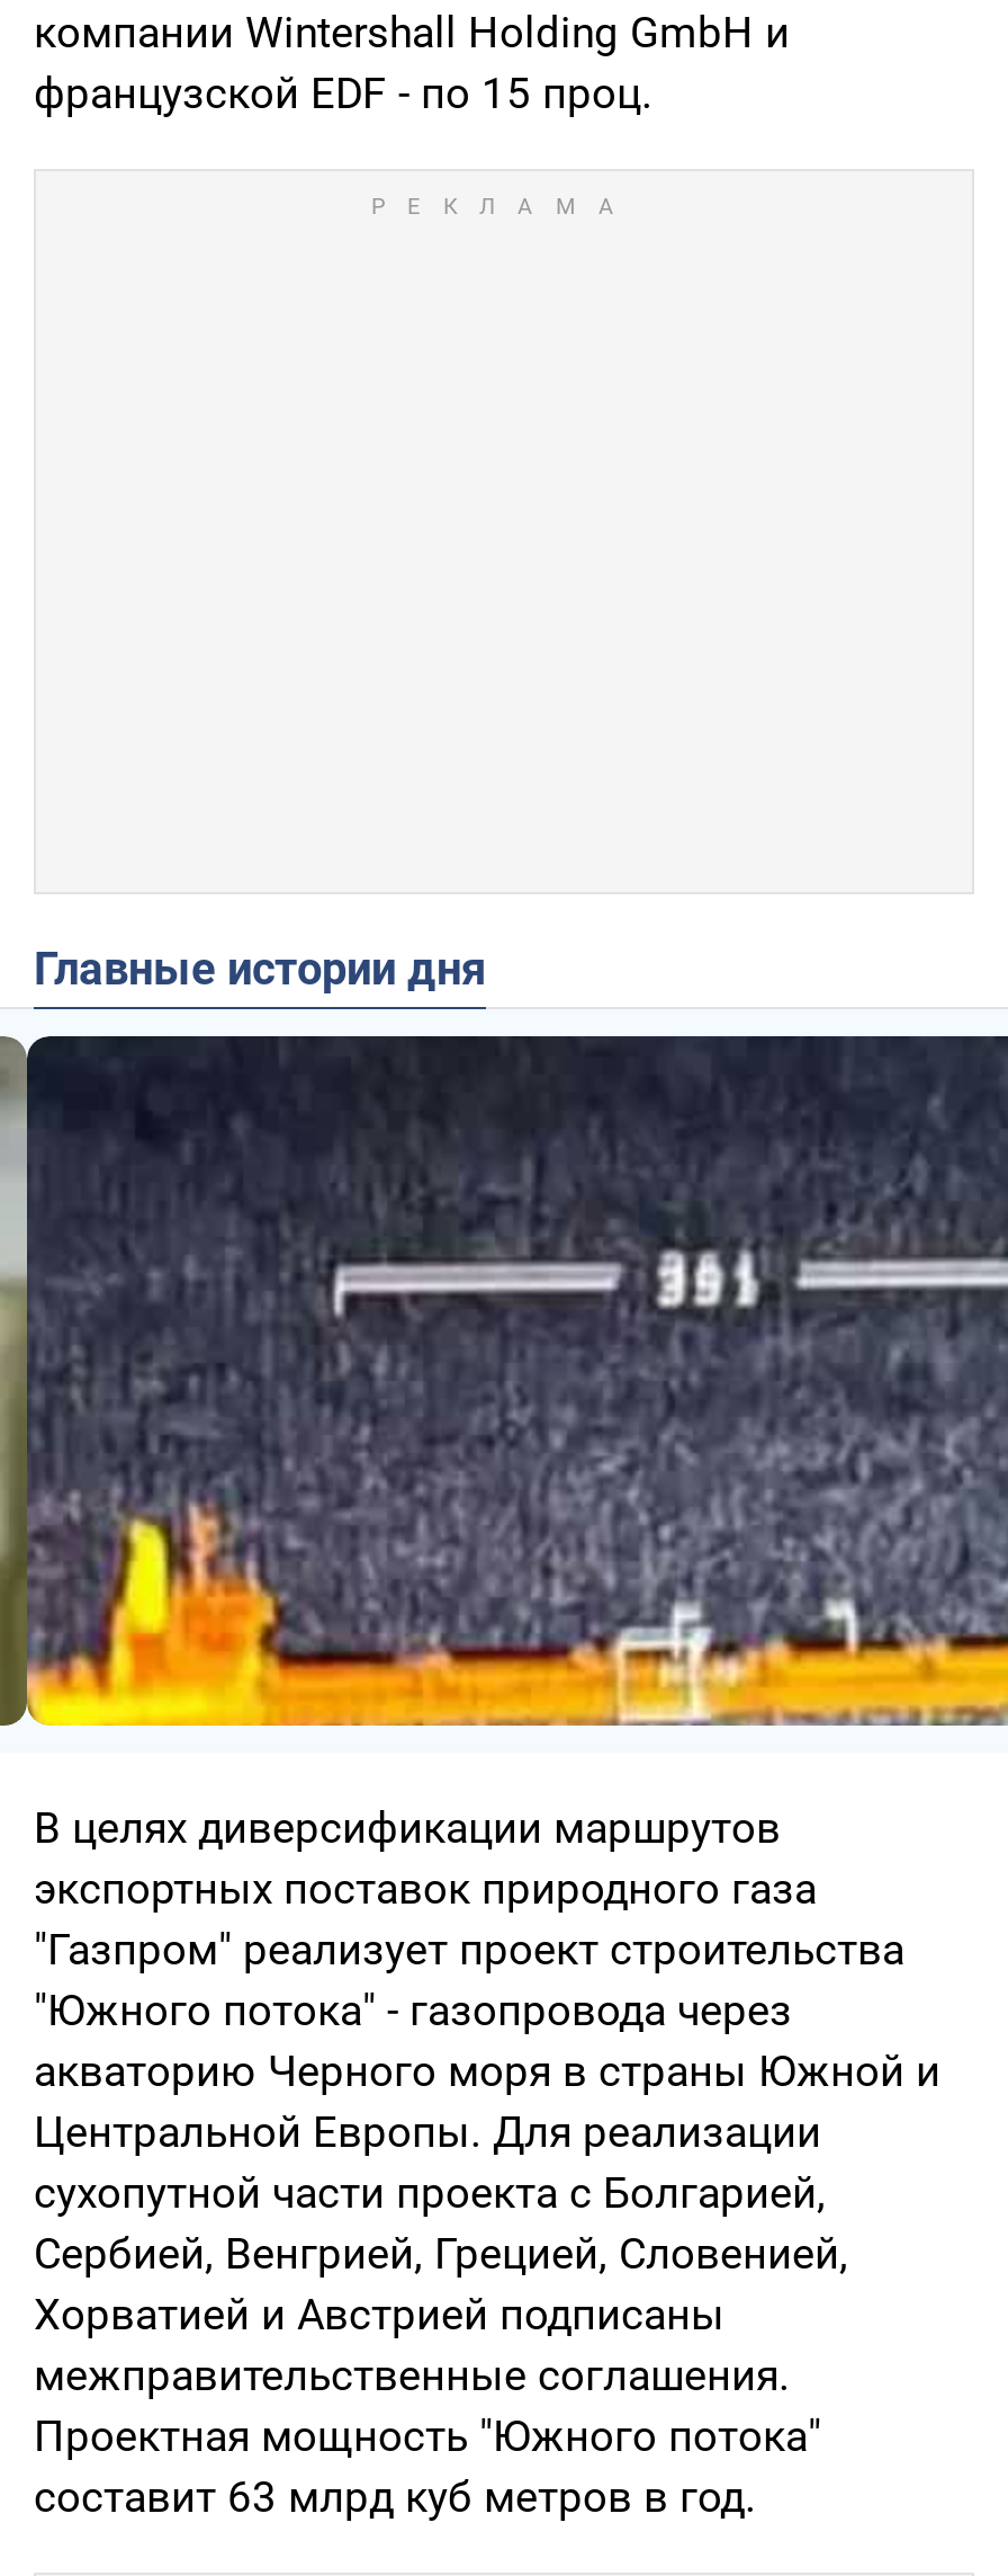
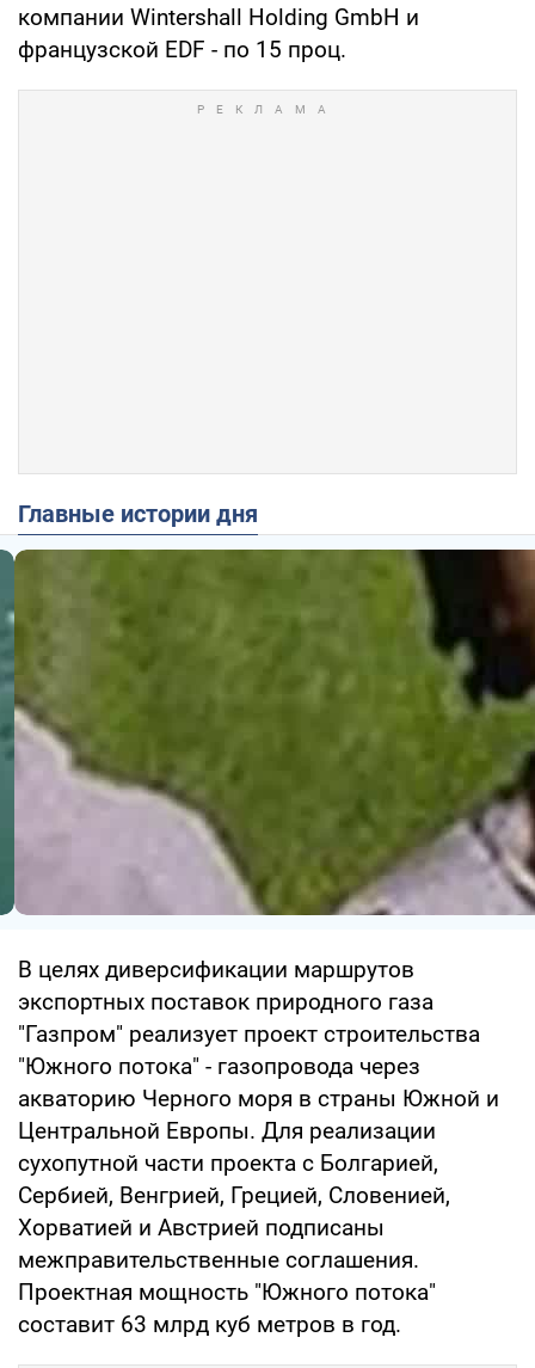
- [image]
+ [image]
